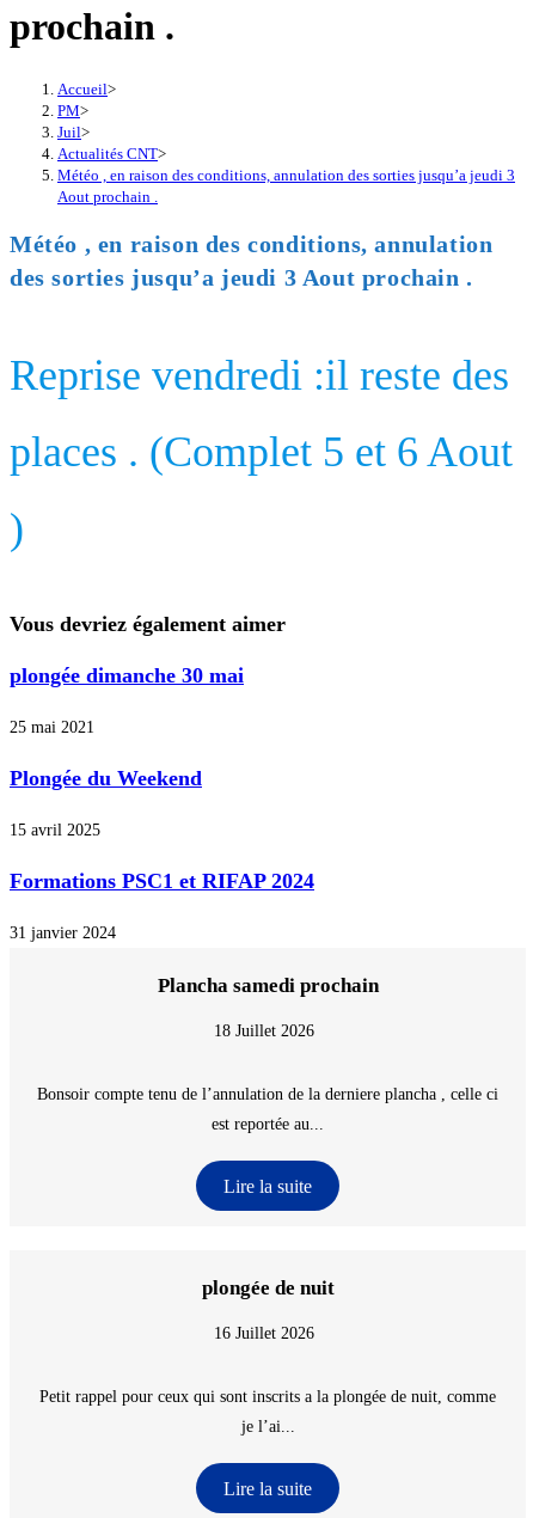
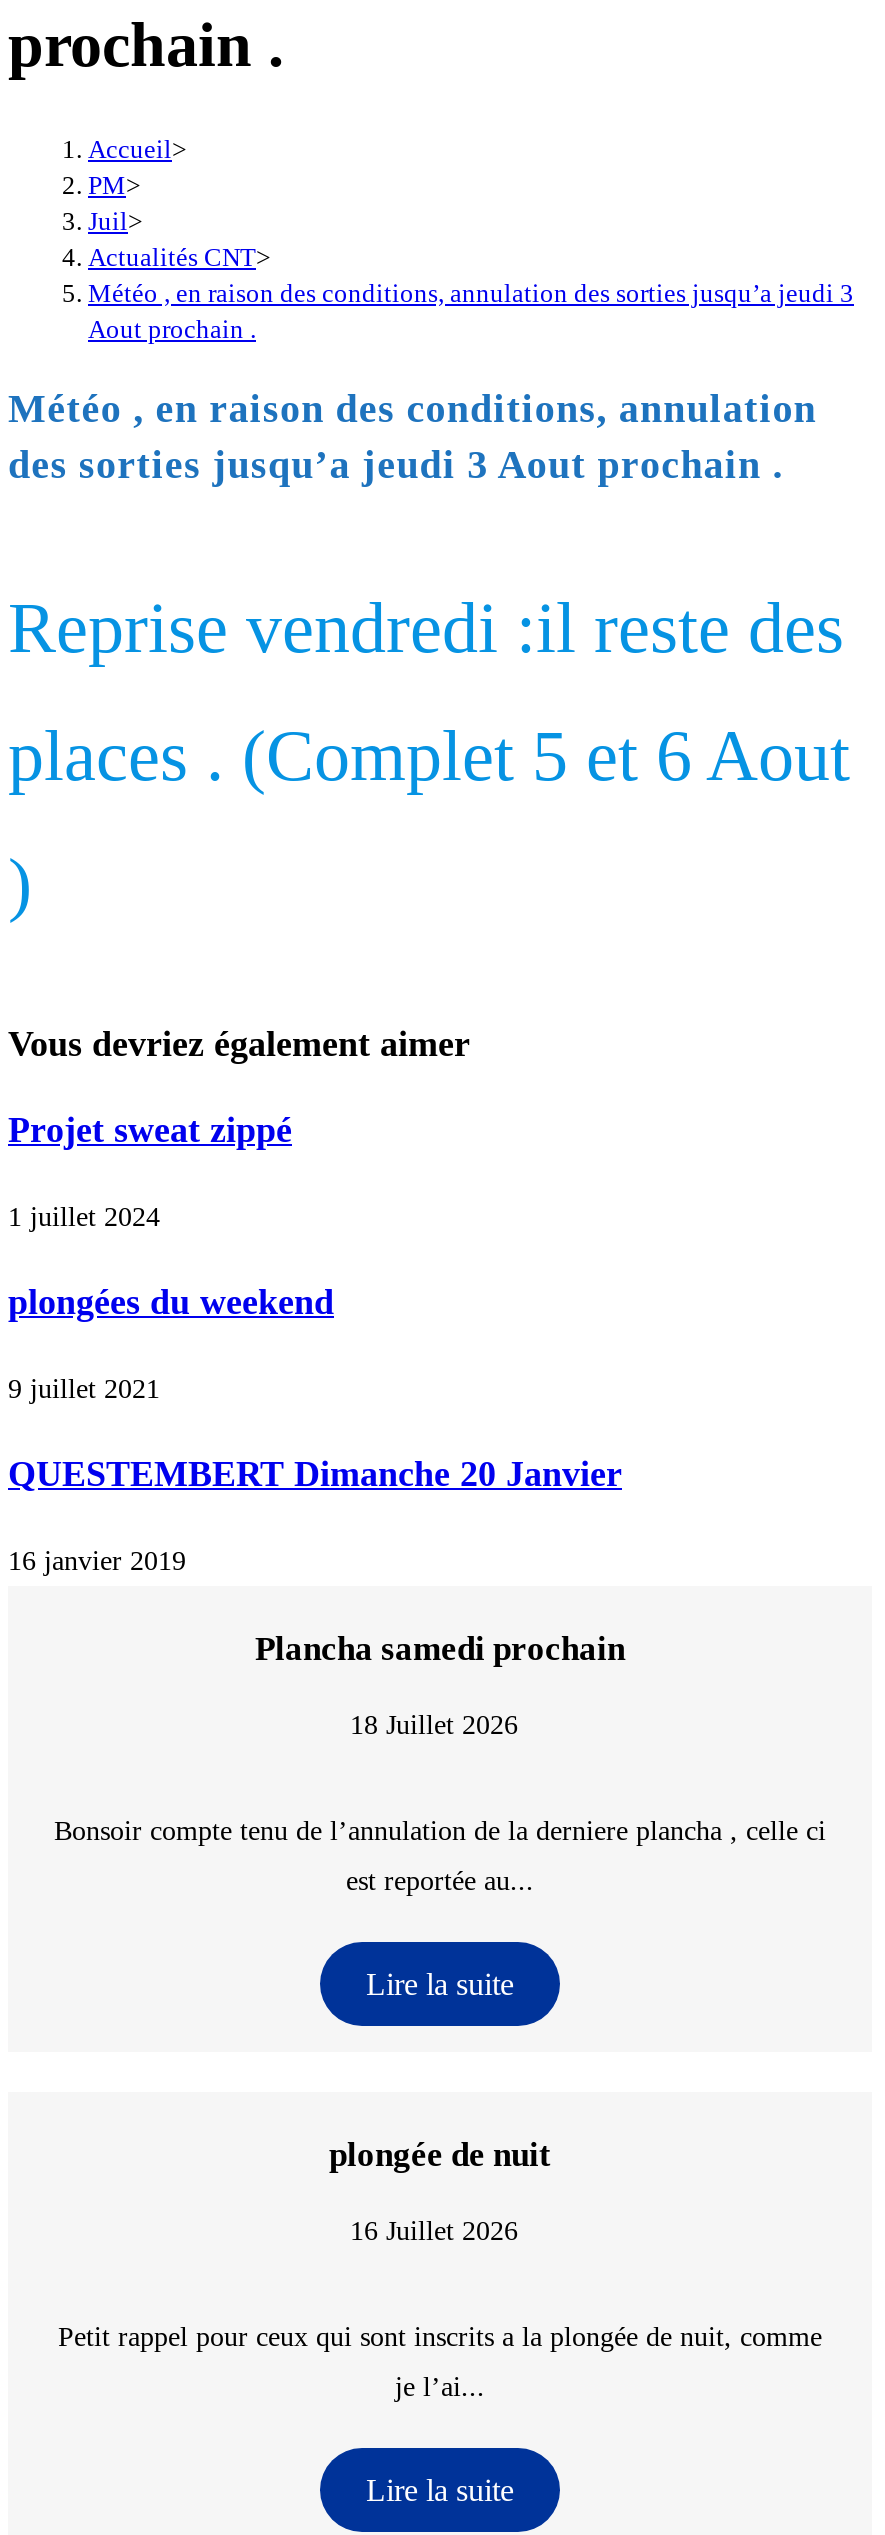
- plongée dimanche 30 mai
+ Projet sweat zippé

- 25 mai 2021
+ 1 juillet 2024

- Plongée du Weekend
+ plongées du weekend

- 15 avril 2025
+ 9 juillet 2021

- Formations PSC1 et RIFAP 2024
+ QUESTEMBERT Dimanche 20 Janvier

- 31 janvier 2024
+ 16 janvier 2019
